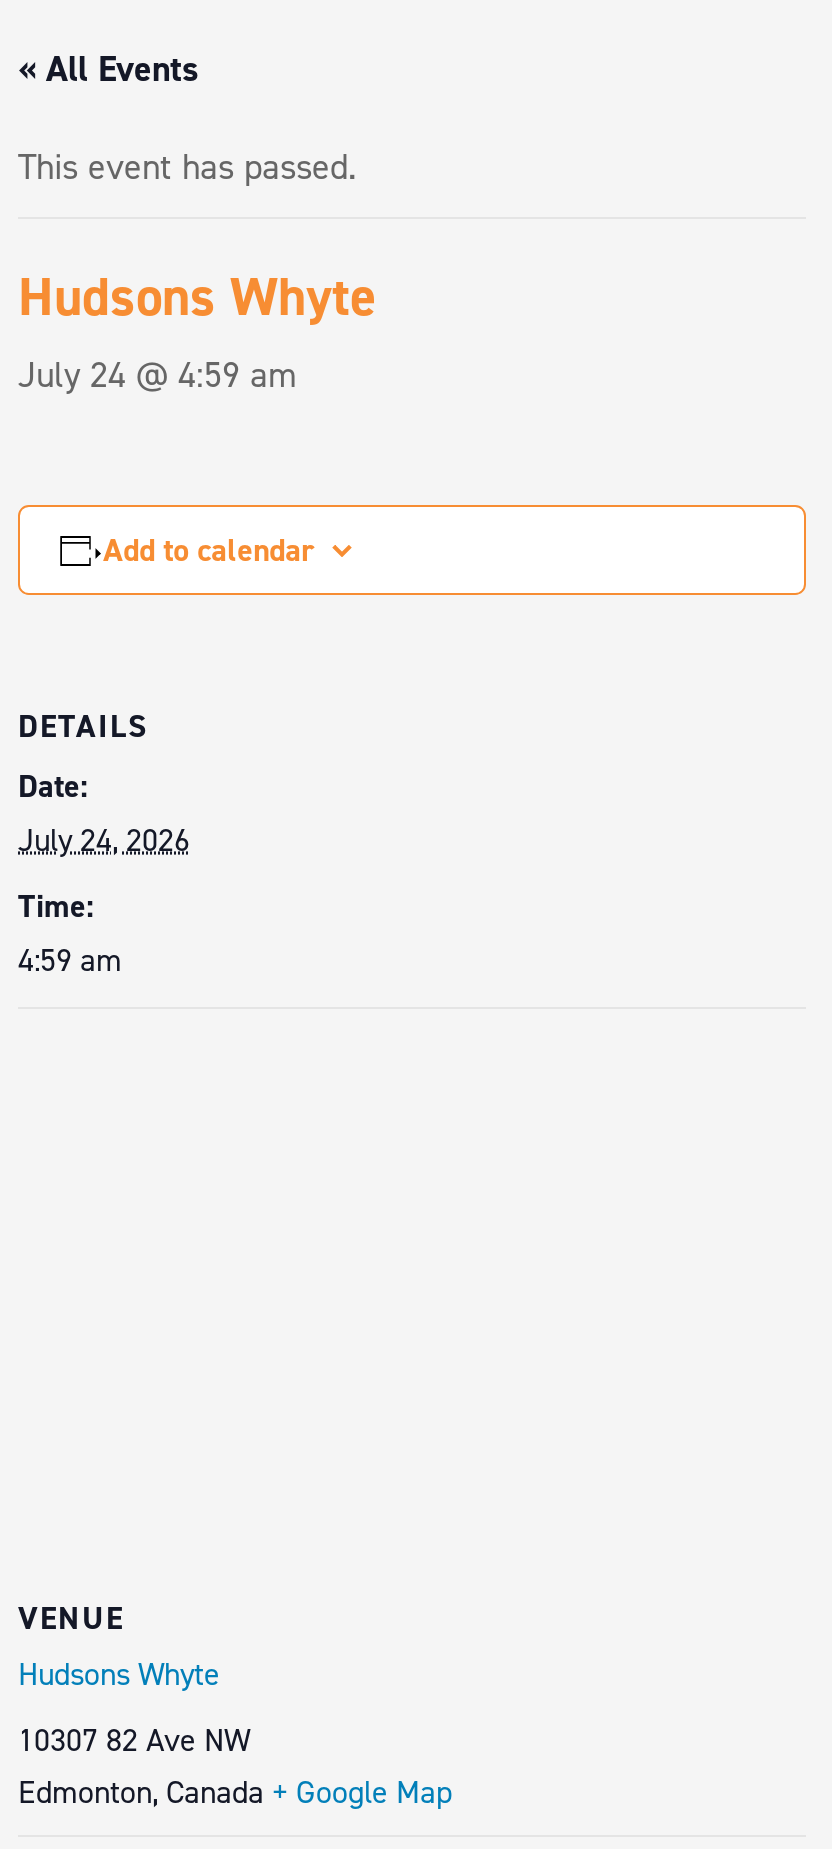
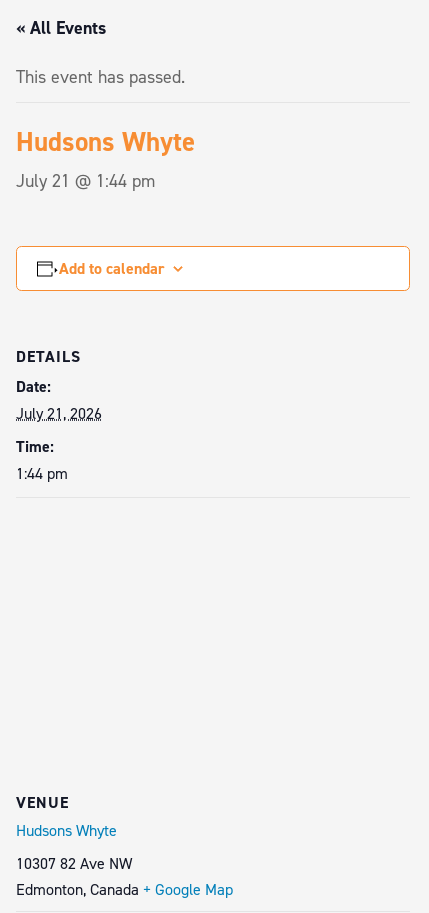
- July 24 @ 4:59 am
+ July 21 @ 1:44 pm

- July 24, 2026
+ July 21, 2026

- 4:59 am
+ 1:44 pm
